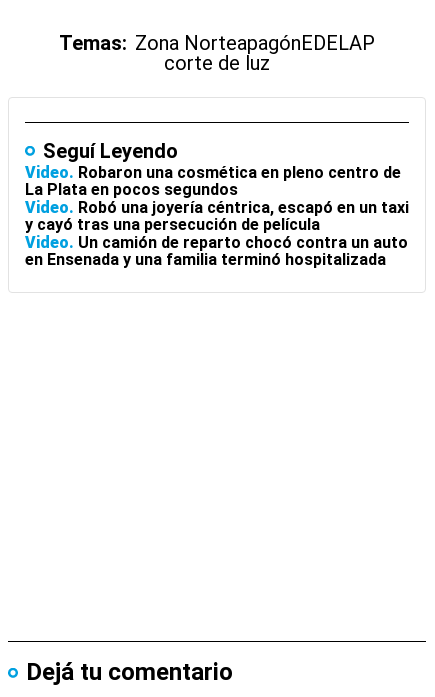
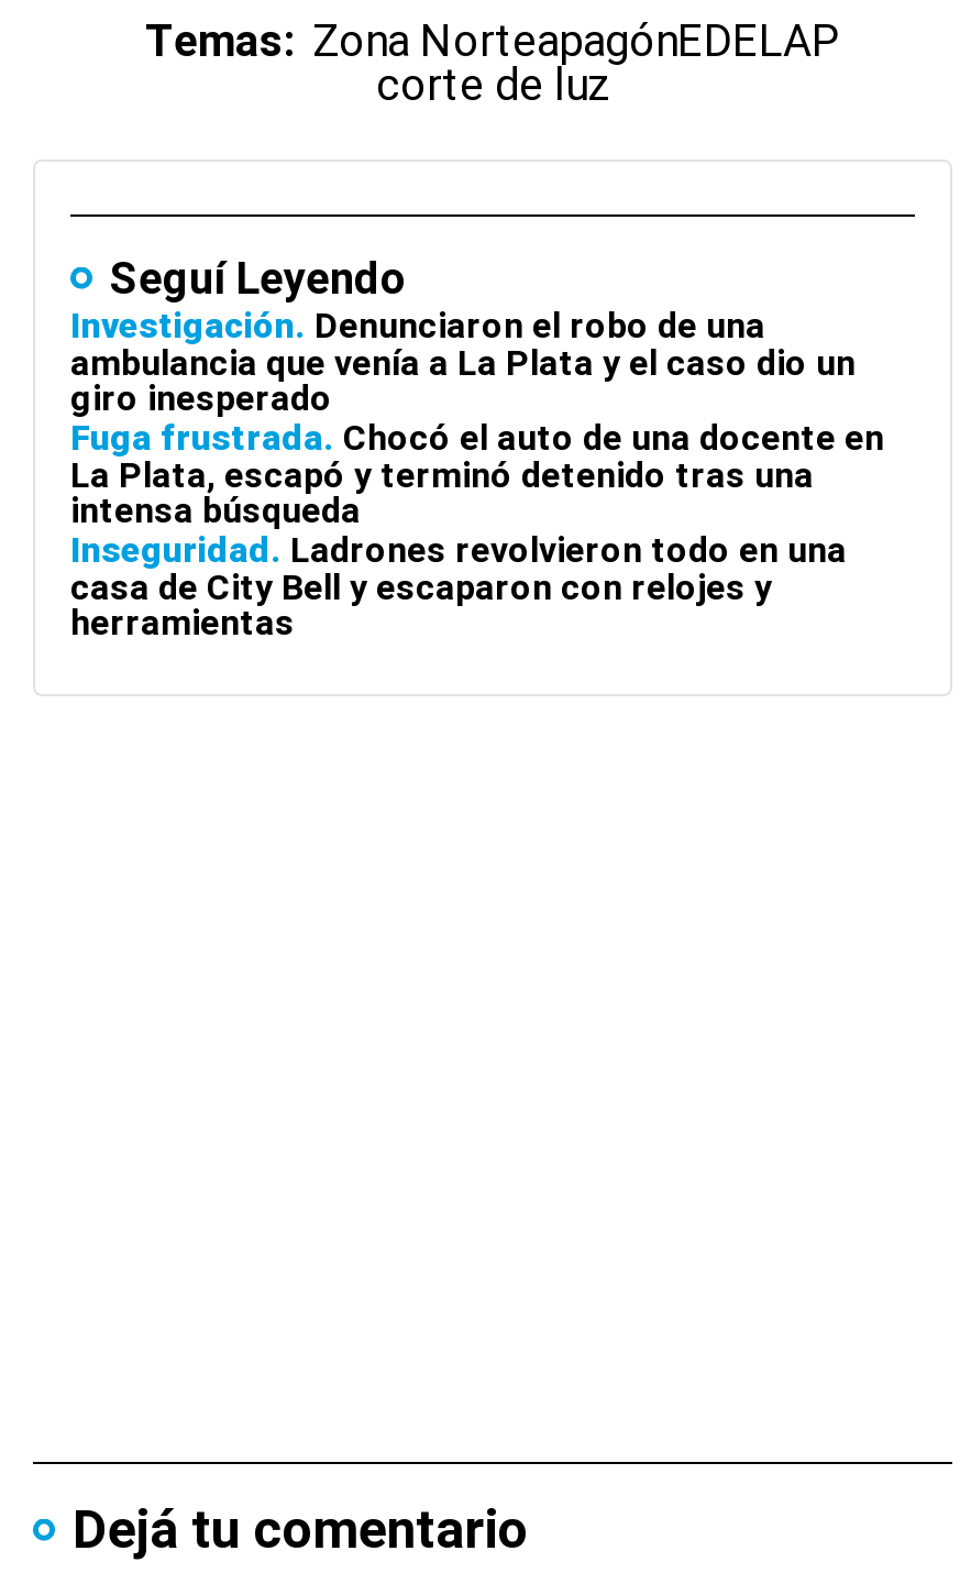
- Video Robaron una cosmética en pleno centro de
- La Plata en pocos segundos
- Video Robó una joyería céntrica, escapó en un taxi
- y cayó tras una persecución de película
- Video Un camión de reparto chocó contra un auto
- en Ensenada y una familia terminó hospitalizada
+ Investigación Denunciaron el robo de una
+ ambulancia que venía a La Plata y el caso dio un
+ giro inesperado
+ Fuga frustrada Chocó el auto de una docente en
+ La Plata, escapó y terminó detenido tras una
+ intensa búsqueda
+ Inseguridad Ladrones revolvieron todo en una
+ casa de City Bell y escaparon con relojes y
+ herramientas
